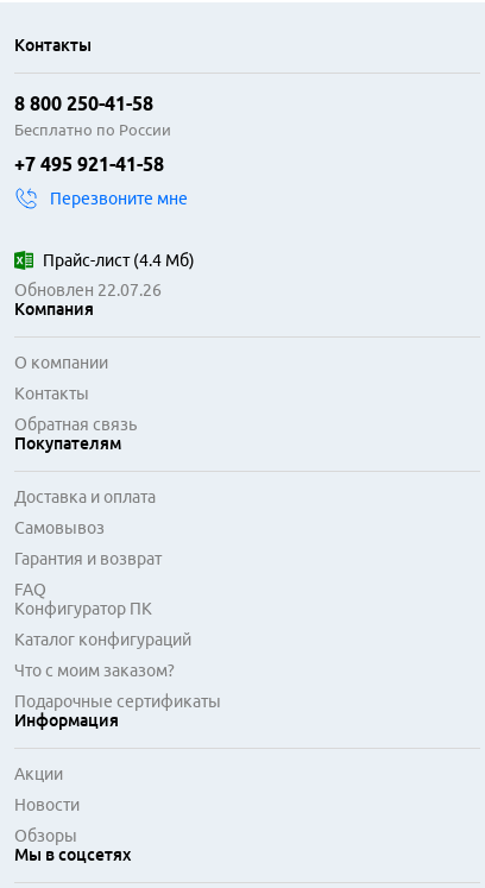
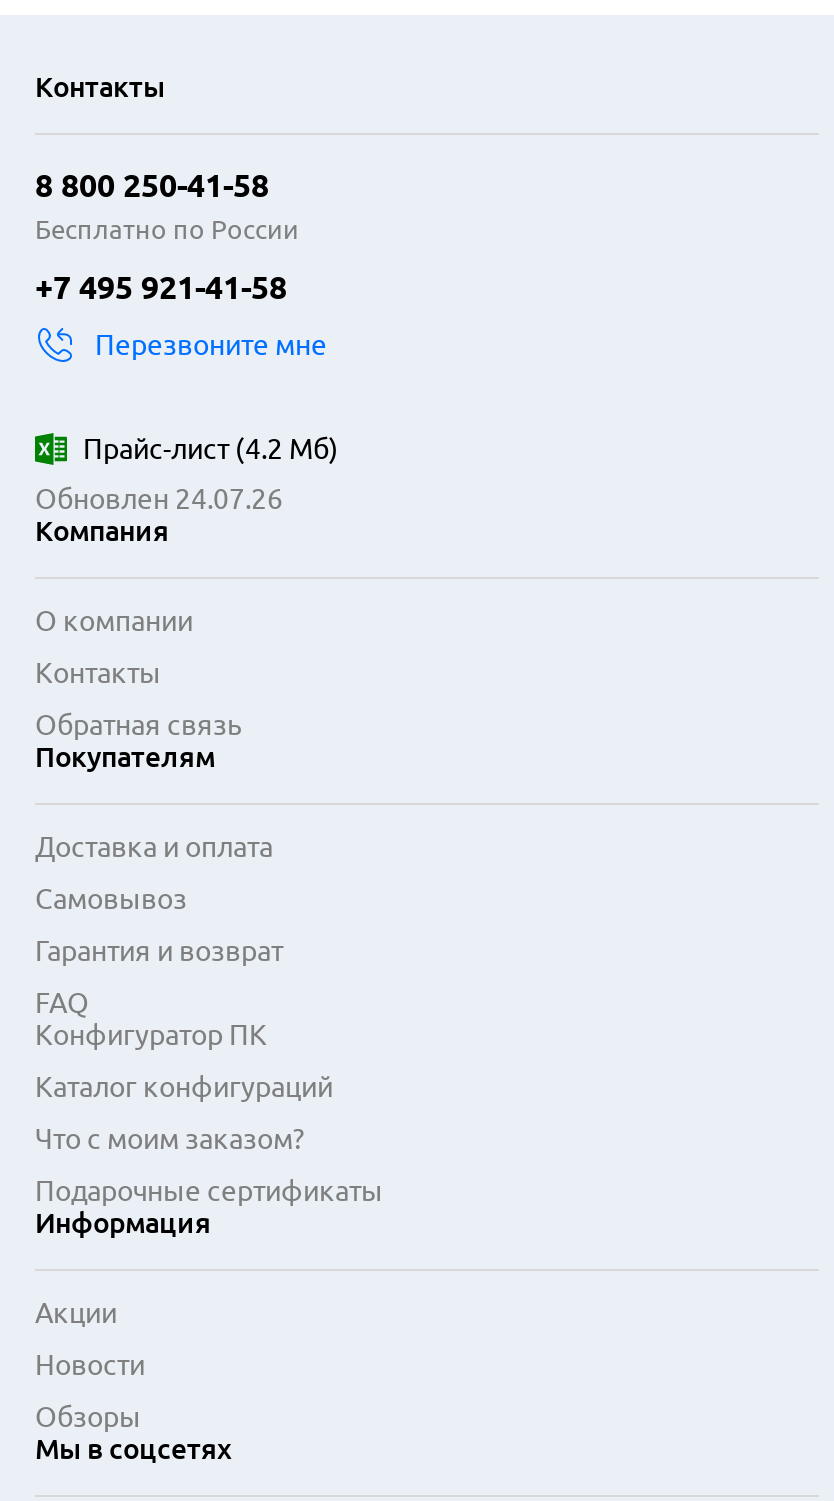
- Прайс-лист (4.4 Мб)
+ Прайс-лист (4.2 Мб)

- Обновлен 22.07.26
+ Обновлен 24.07.26
